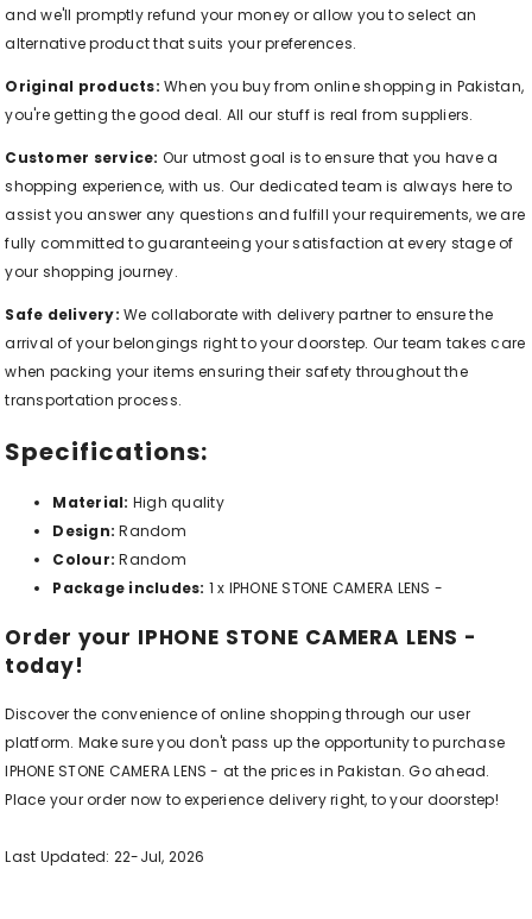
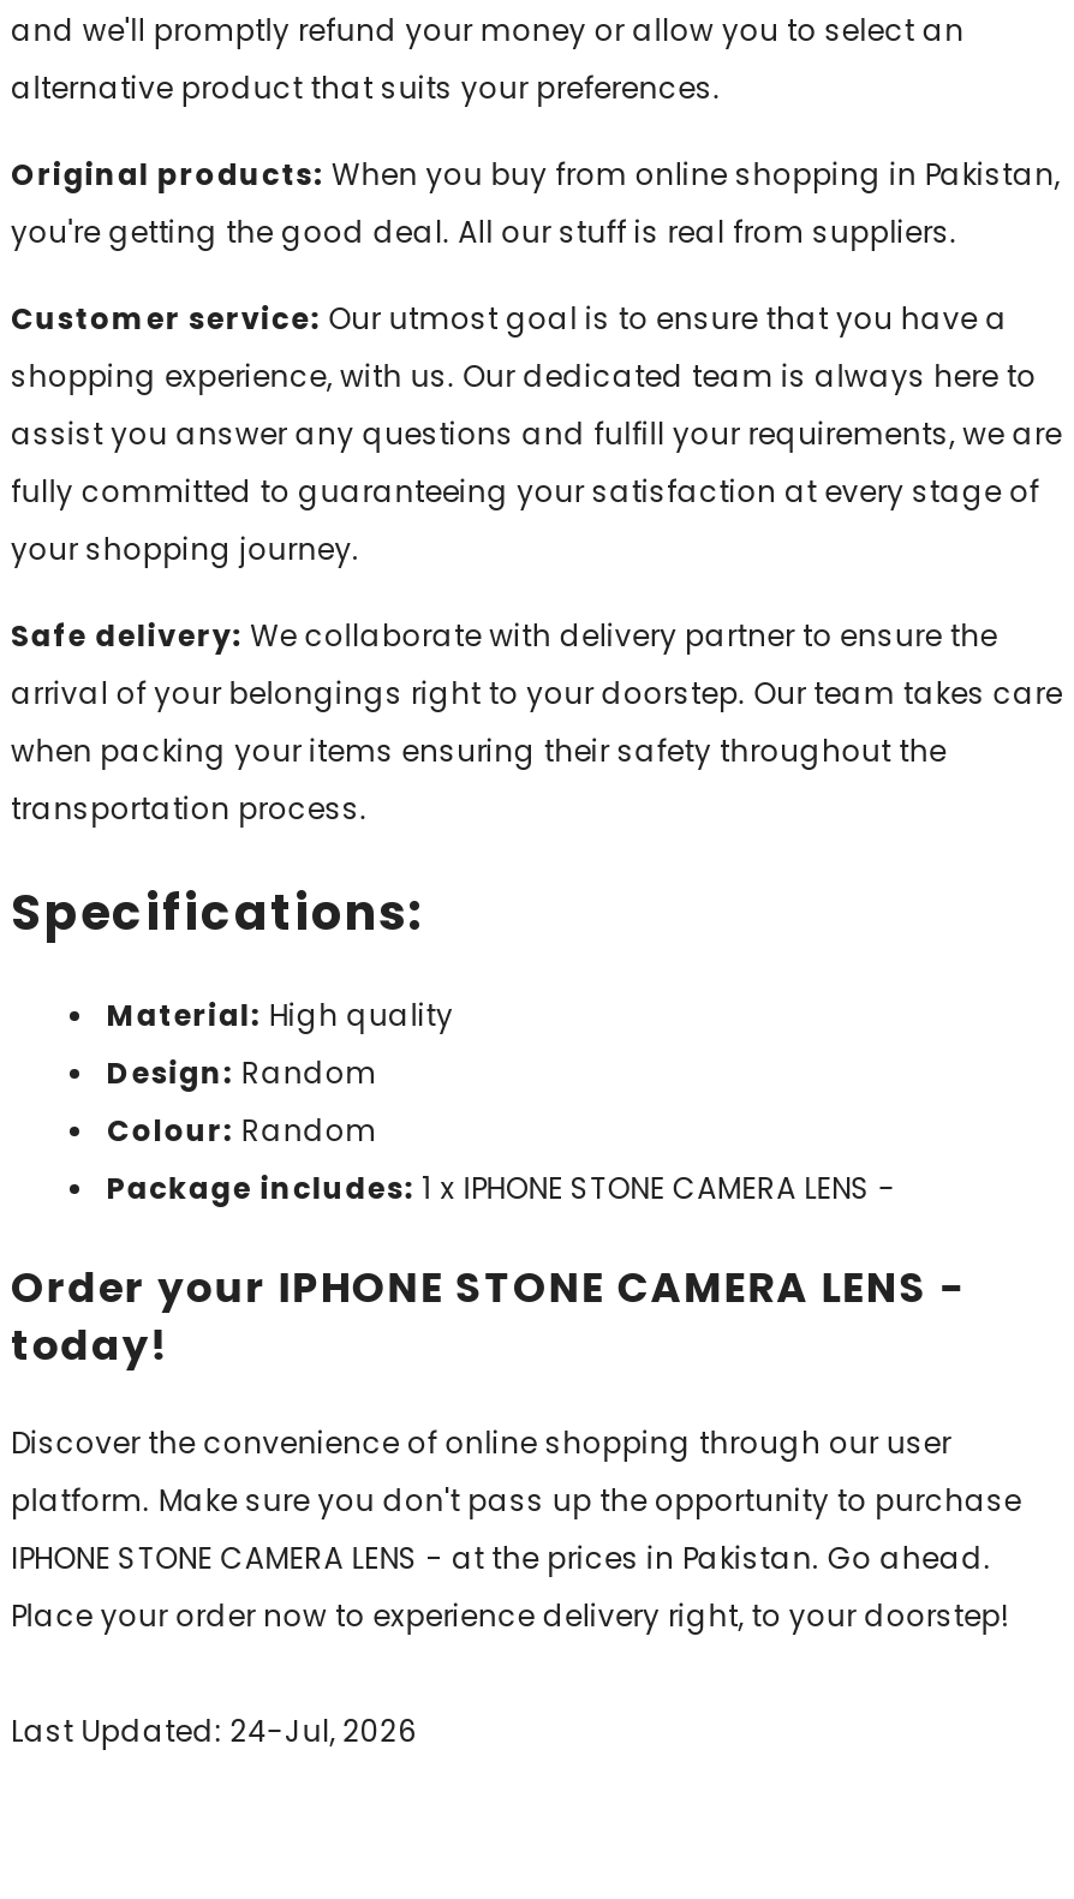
- Last Updated: 22-Jul, 2026
+ Last Updated: 24-Jul, 2026
